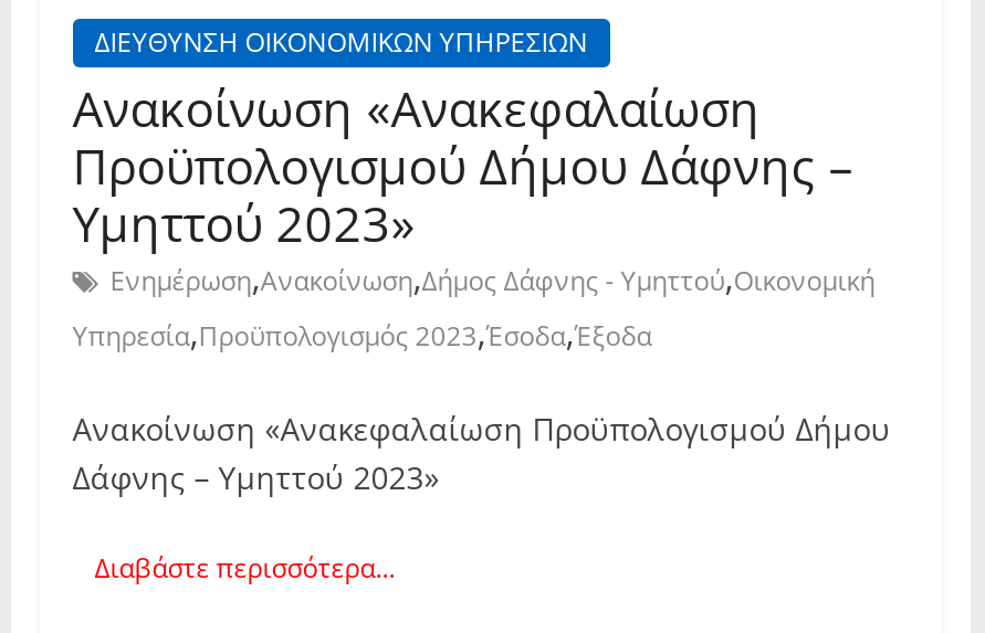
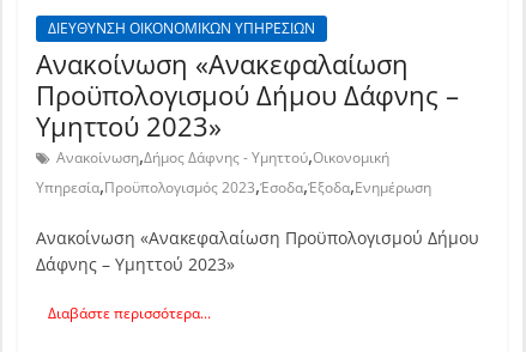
- Ενημέρωση,Ανακοίνωση,Δήμος Δάφνης - Υμηττού,Οικονομική
- Υπηρεσία,Προϋπολογισμός 2023,Έσοδα,Έξοδα
+ Ανακοίνωση,Δήμος Δάφνης - Υμηττού,Οικονομική
+ Υπηρεσία,Προϋπολογισμός 2023,Έσοδα,Έξοδα,Ενημέρωση
